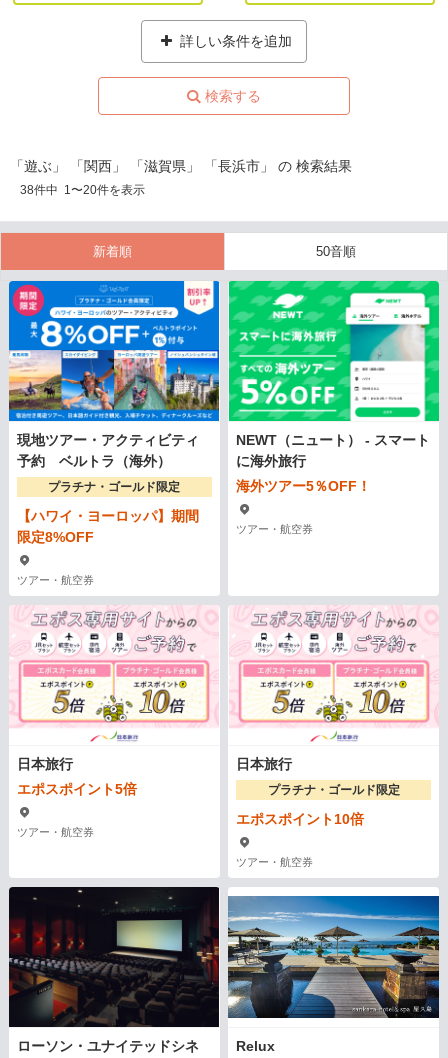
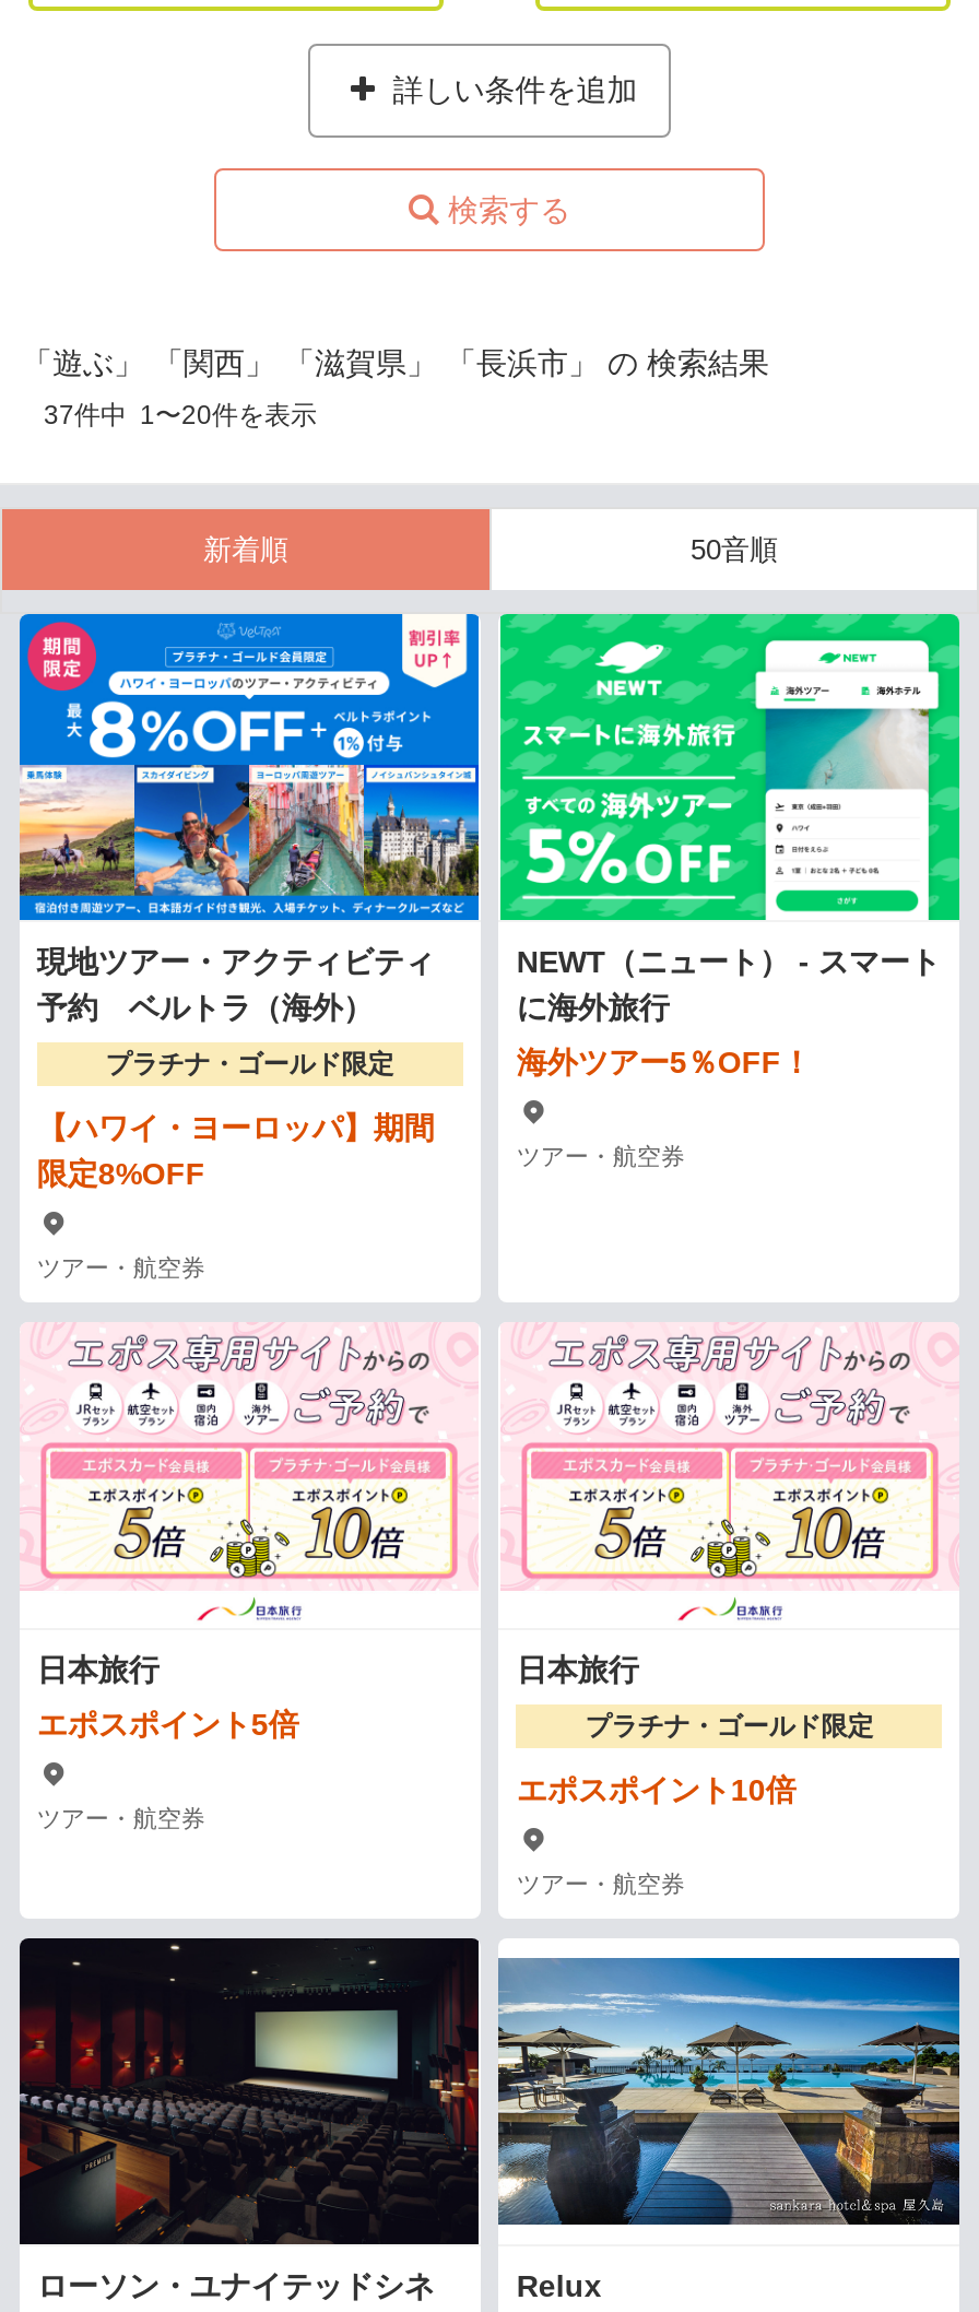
- 38件中1〜20件を表示
+ 37件中1〜20件を表示
